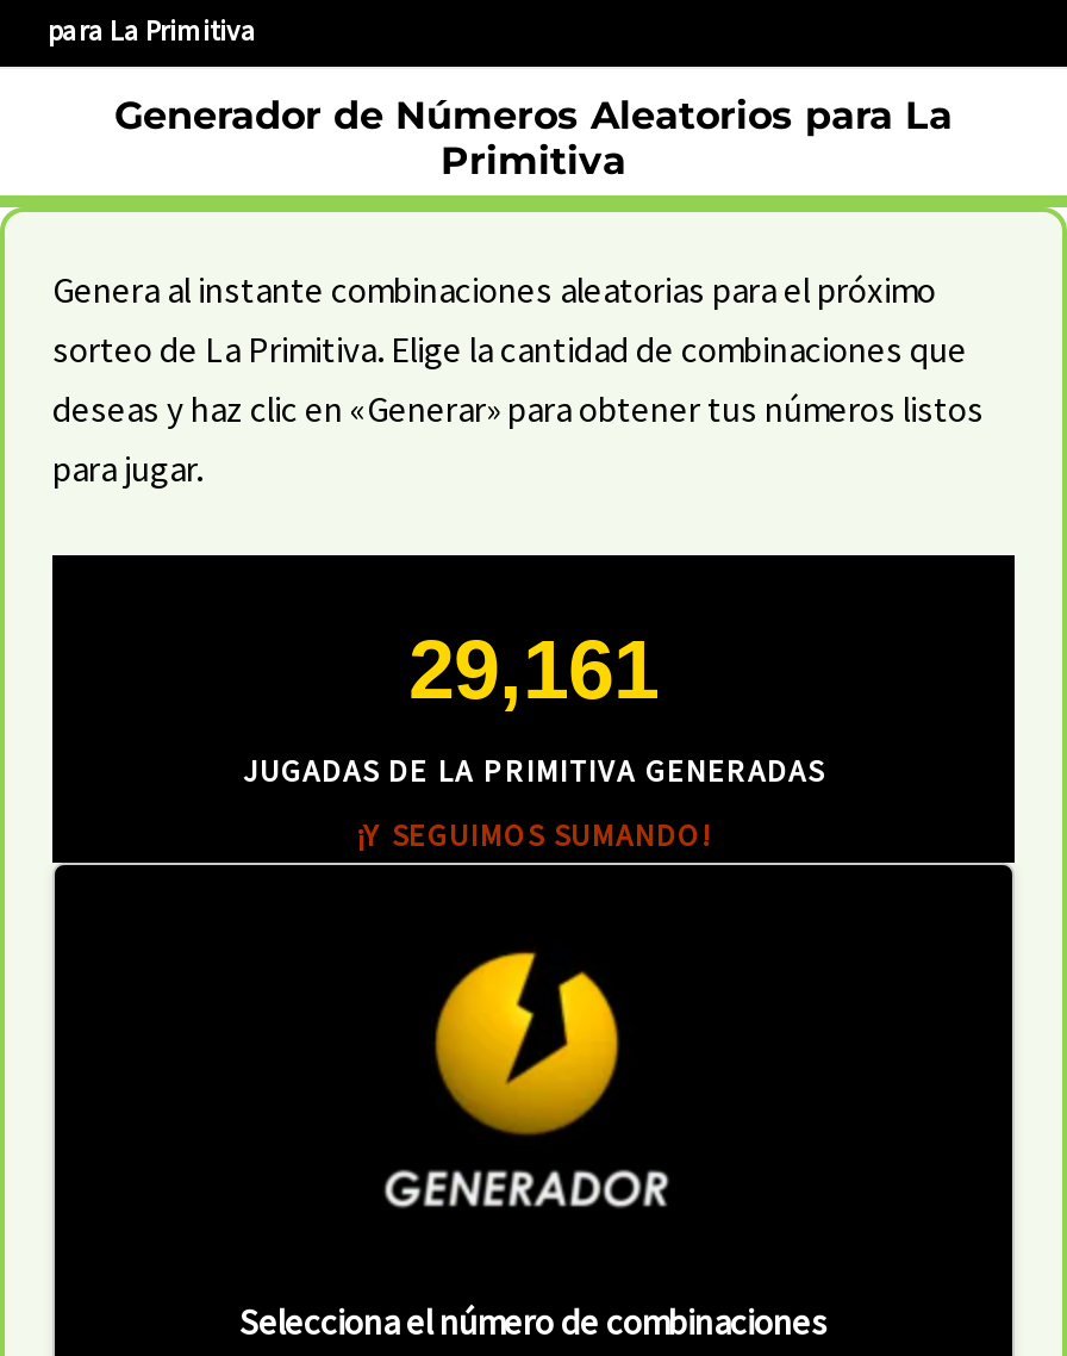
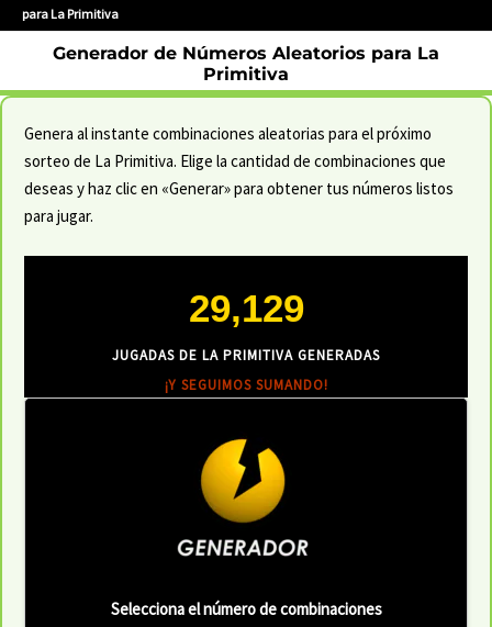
- 29,161
+ 29,129
